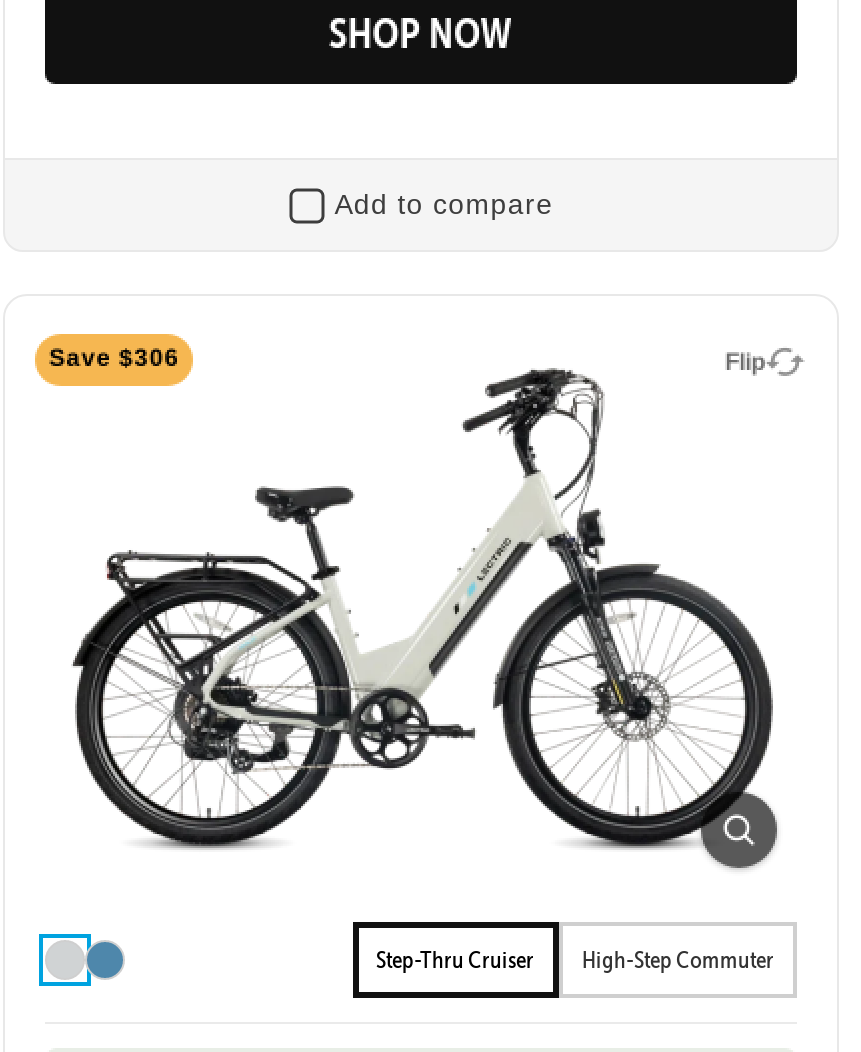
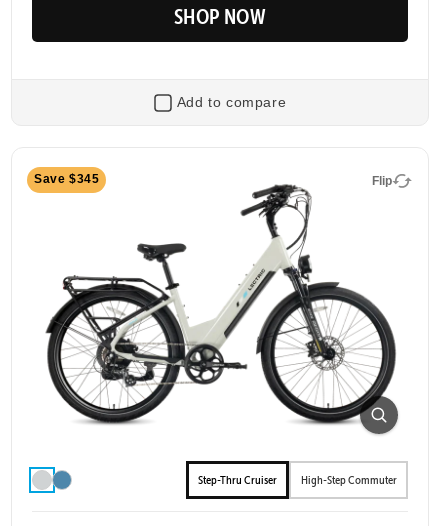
- Save $306
+ Save $345
